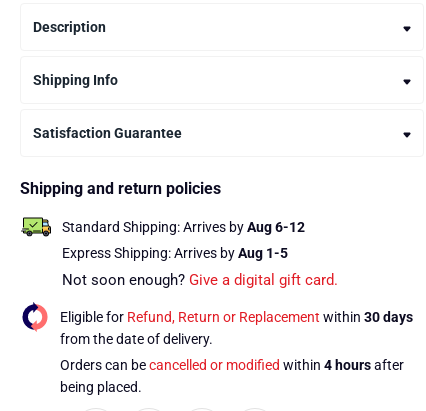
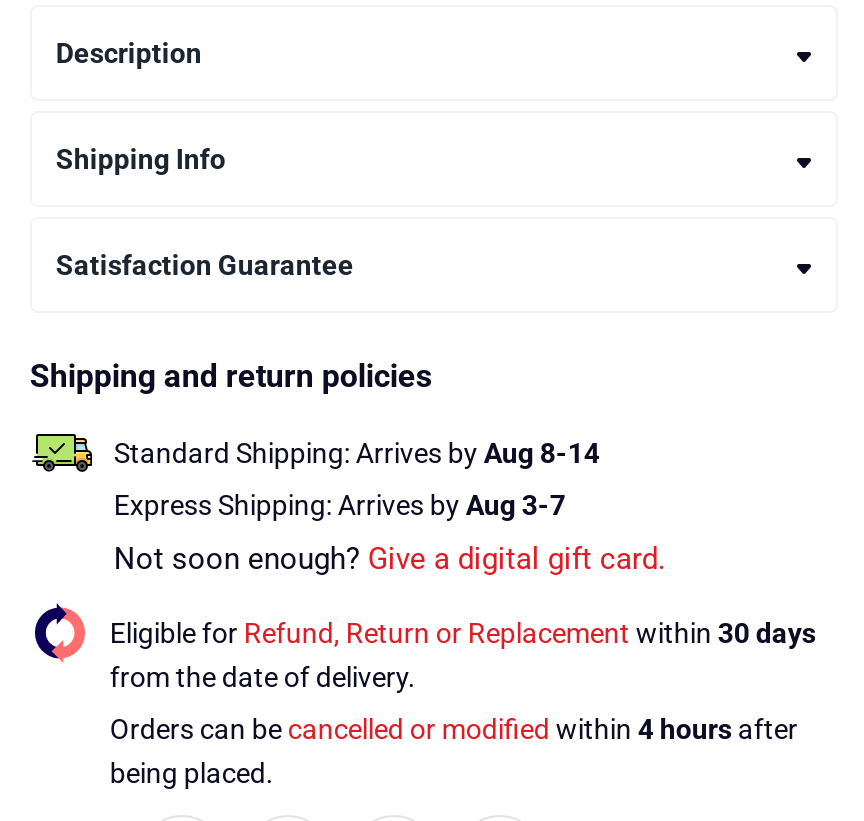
- Standard Shipping: Arrives by Aug 6-12
+ Standard Shipping: Arrives by Aug 8-14

- Express Shipping: Arrives by Aug 1-5
+ Express Shipping: Arrives by Aug 3-7
